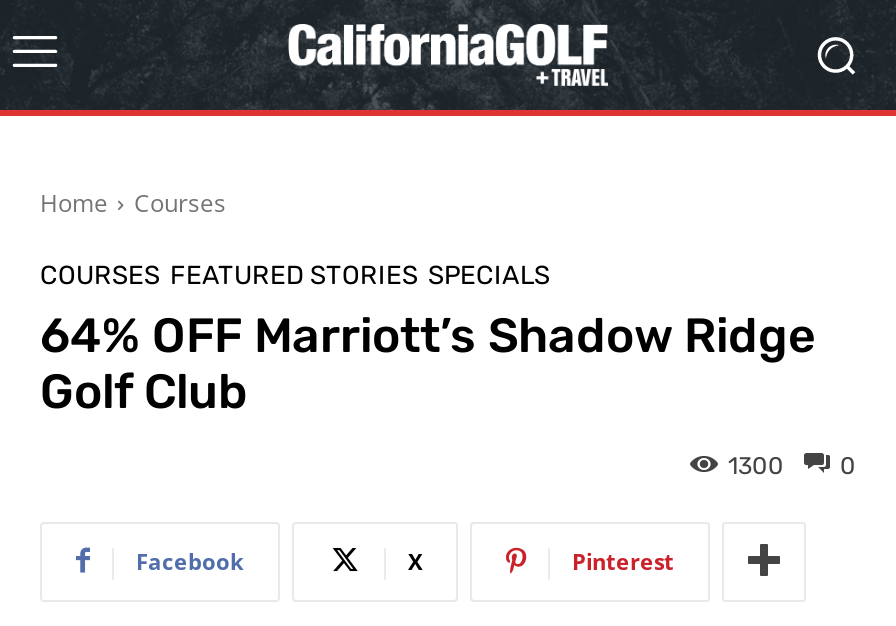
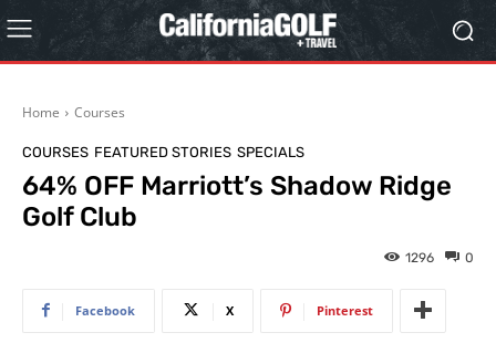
- 1300 0
+ 1296 0
